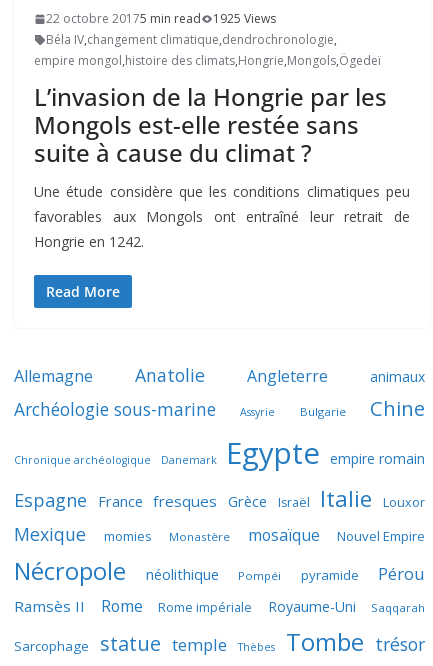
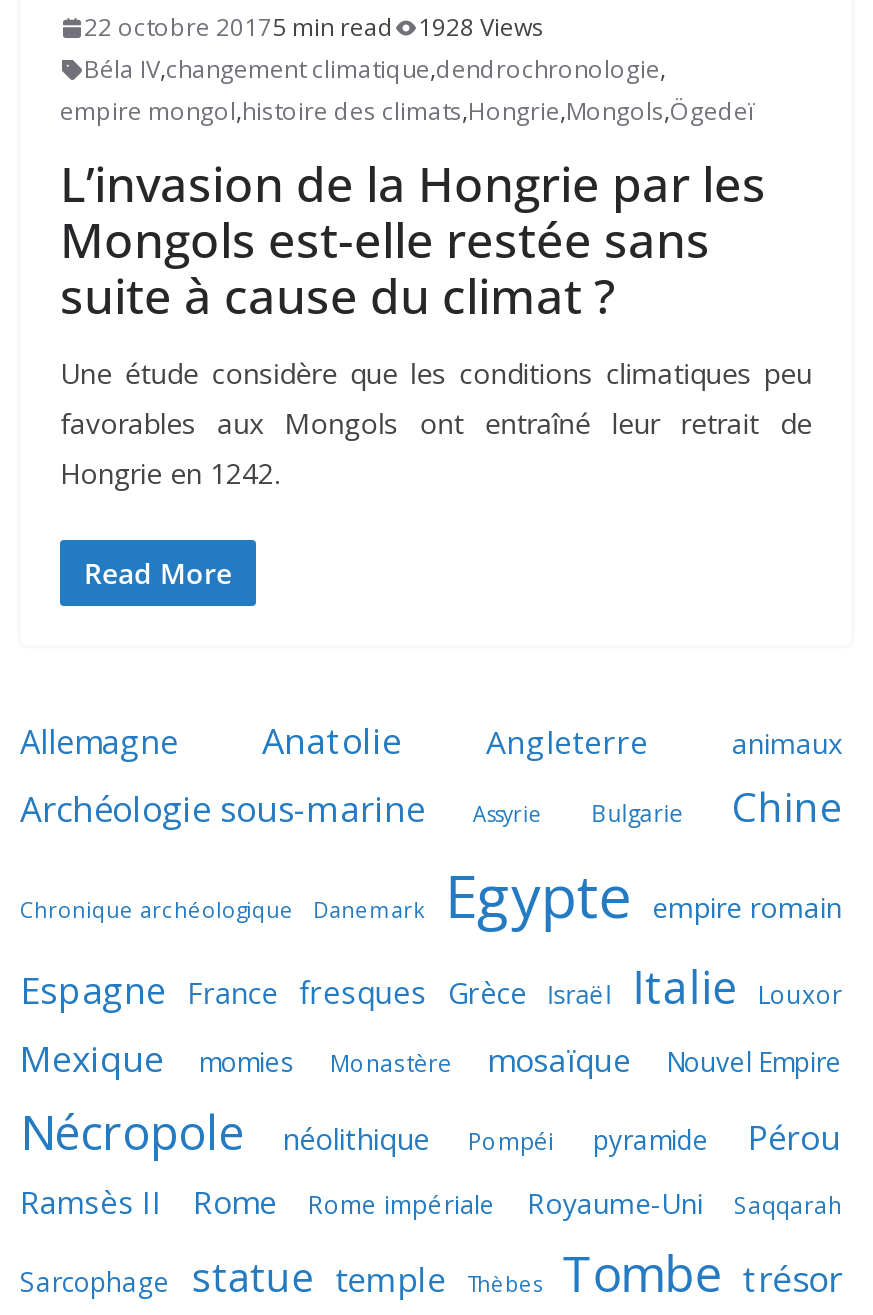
- 22 octobre 20175 min read 1925 Views
+ 22 octobre 20175 min read 1928 Views
